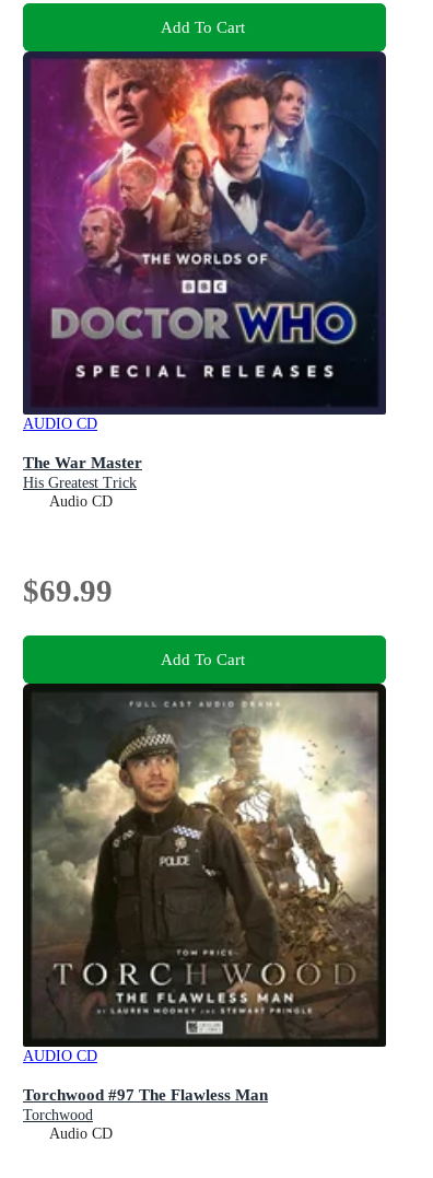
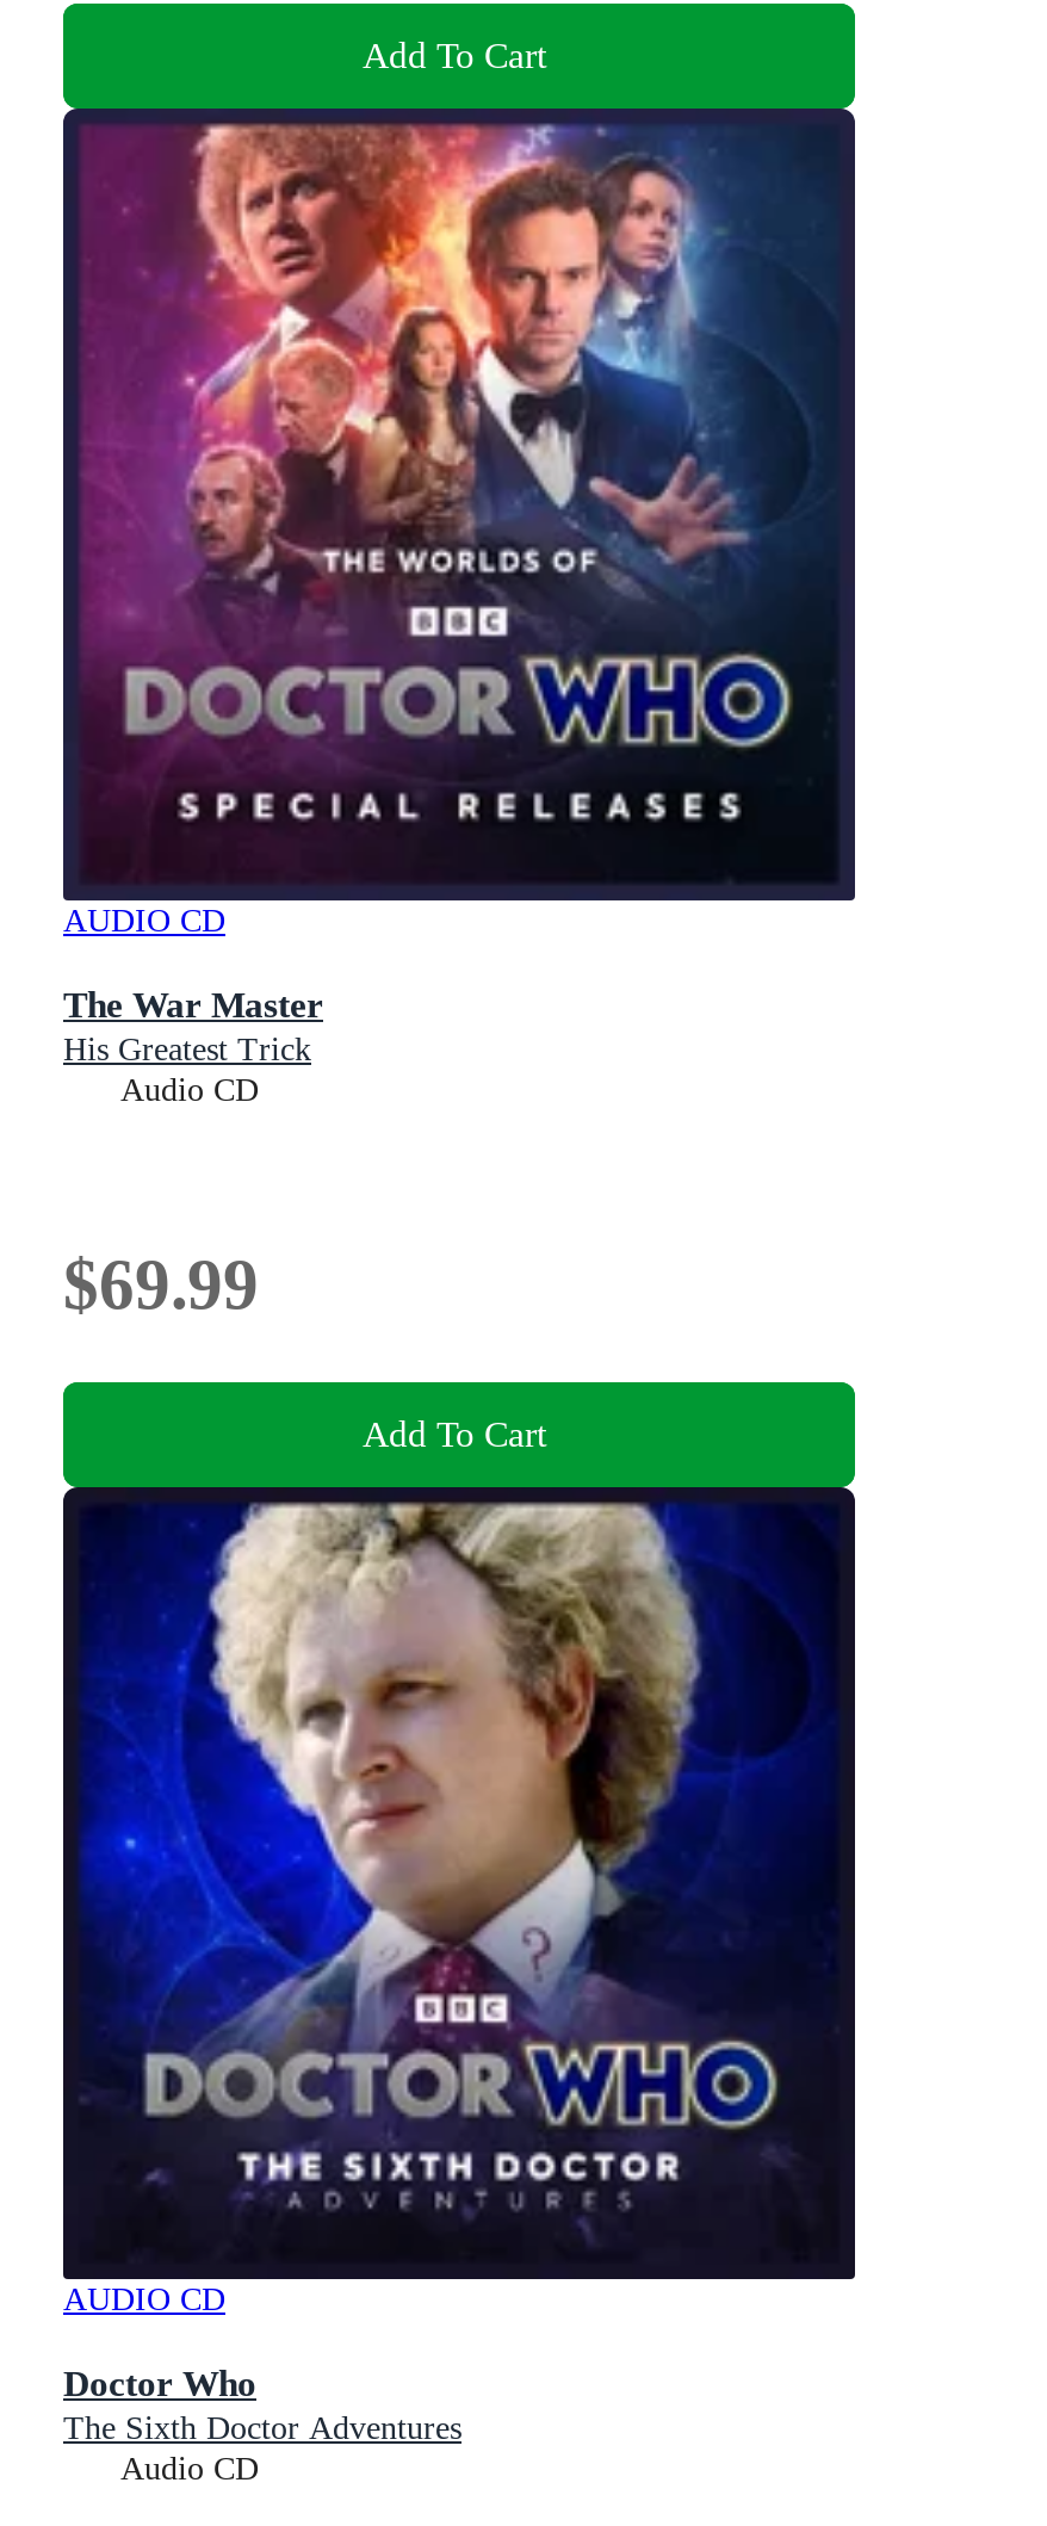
- [image]
- Torchwood #97 The Flawless Man
- Torchwood
+ [image]
+ Doctor Who
+ The Sixth Doctor Adventures
